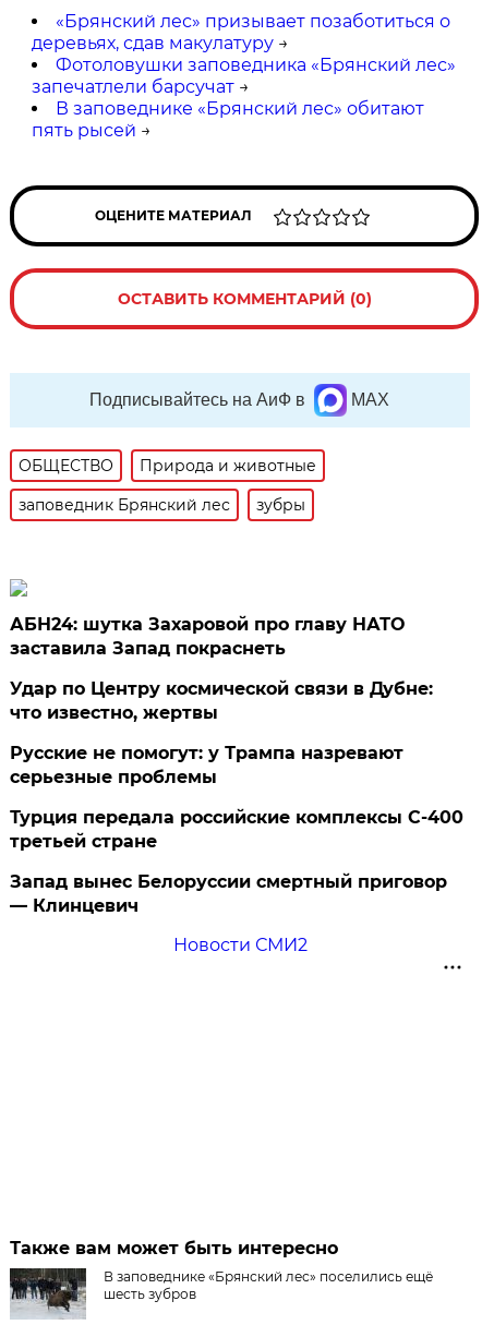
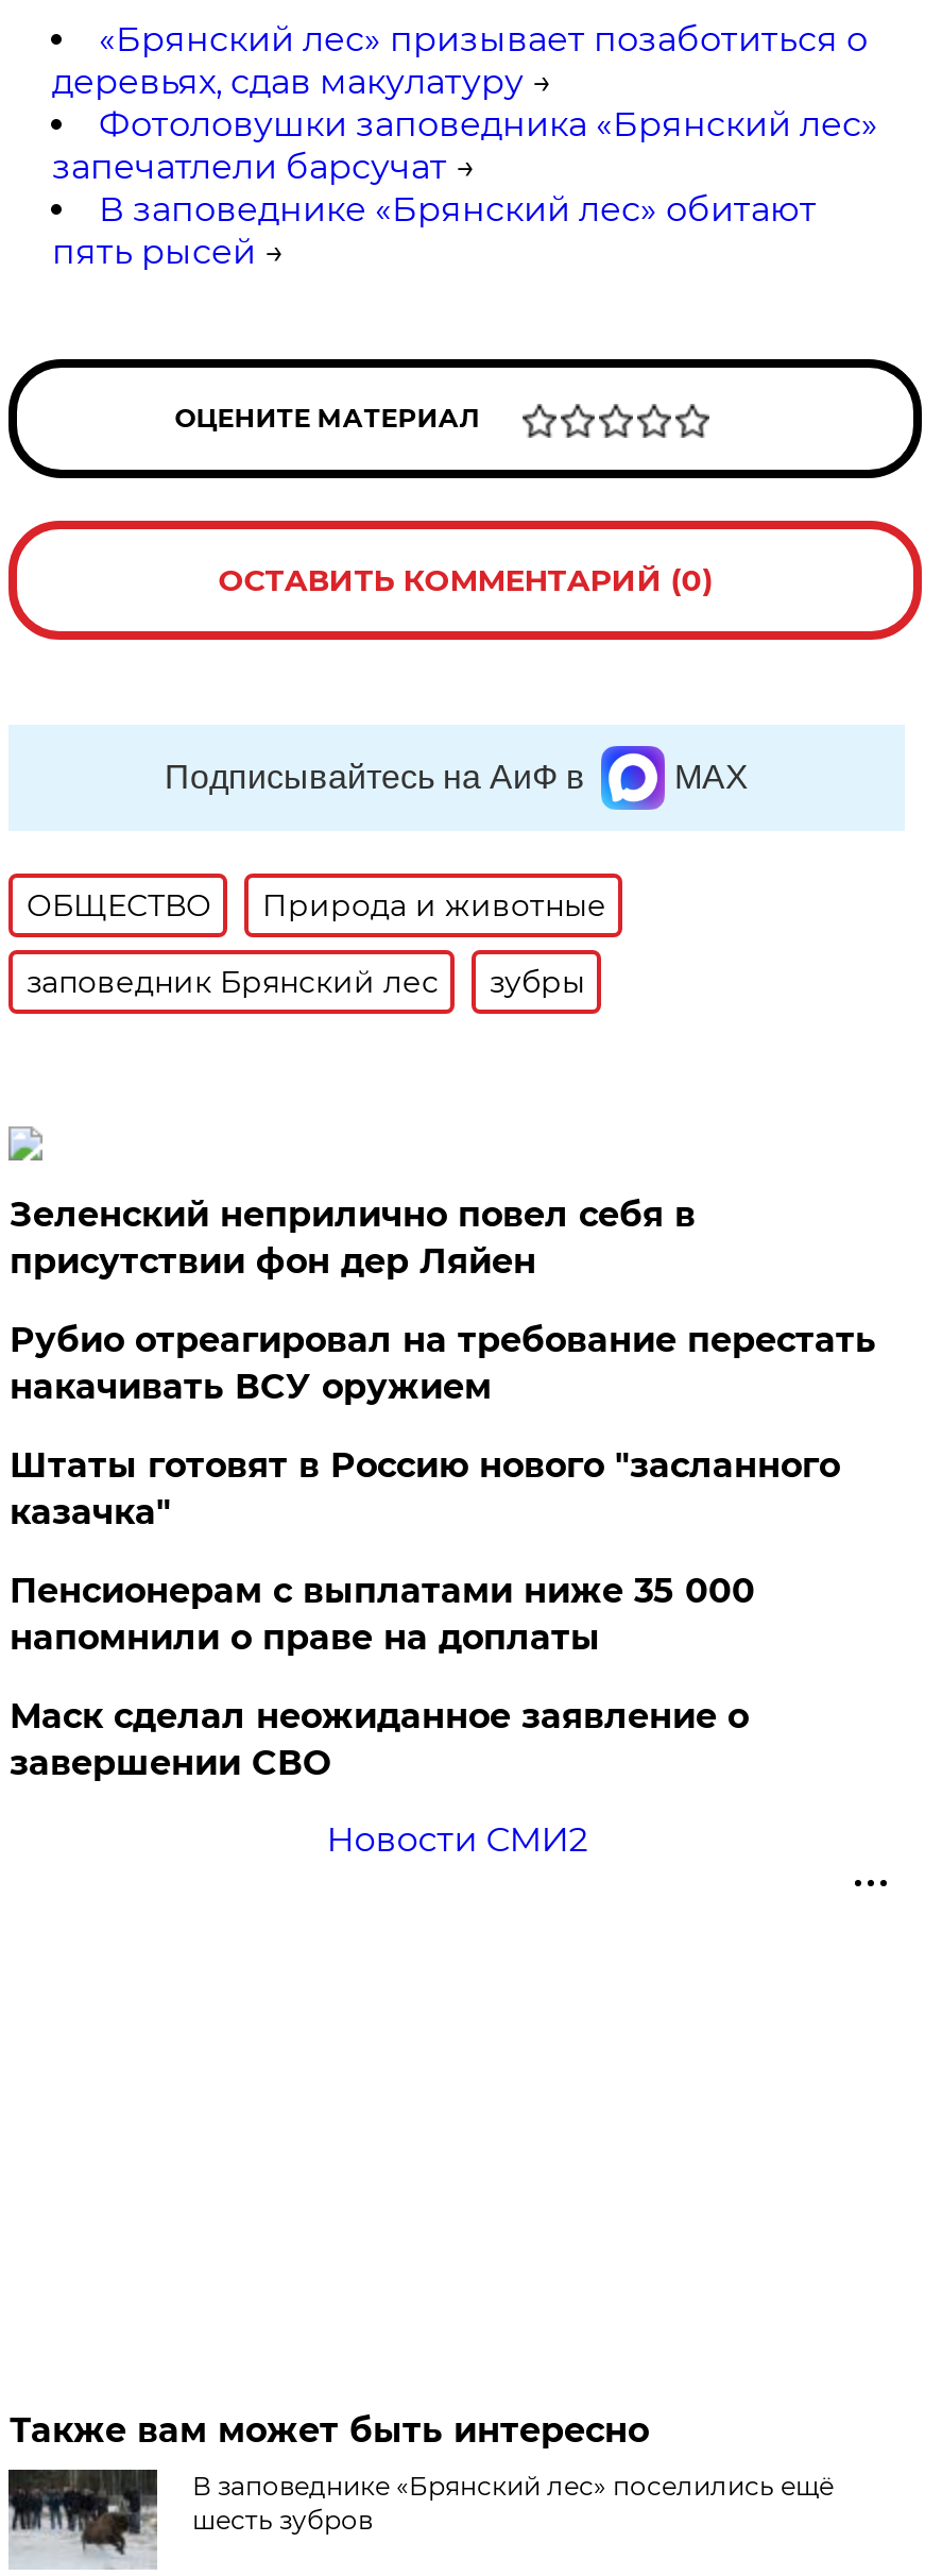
- АБН24: шутка Захаровой про главу НАТО
- заставила Запад покраснеть
+ Зеленский неприлично повел cебя в
+ присутствии фон дер Ляйен

- Удар по Центру космической связи в Дубне:
- что известно, жертвы
+ Рубио отреагировал на требование перестать
+ накачивать ВСУ оружием

- Русские не помогут: у Трампа назревают
- серьезные проблемы
+ Штаты готовят в Россию нового "засланного
+ казачка"

- Турция передала российские комплексы С-400
- третьей стране
+ Пенсионерам с выплатами ниже 35 000
+ напомнили о праве на доплаты

- Запад вынес Белоруссии смертный приговор
- — Клинцевич
+ Маск сделал неожиданное заявление о
+ завершении СВО
